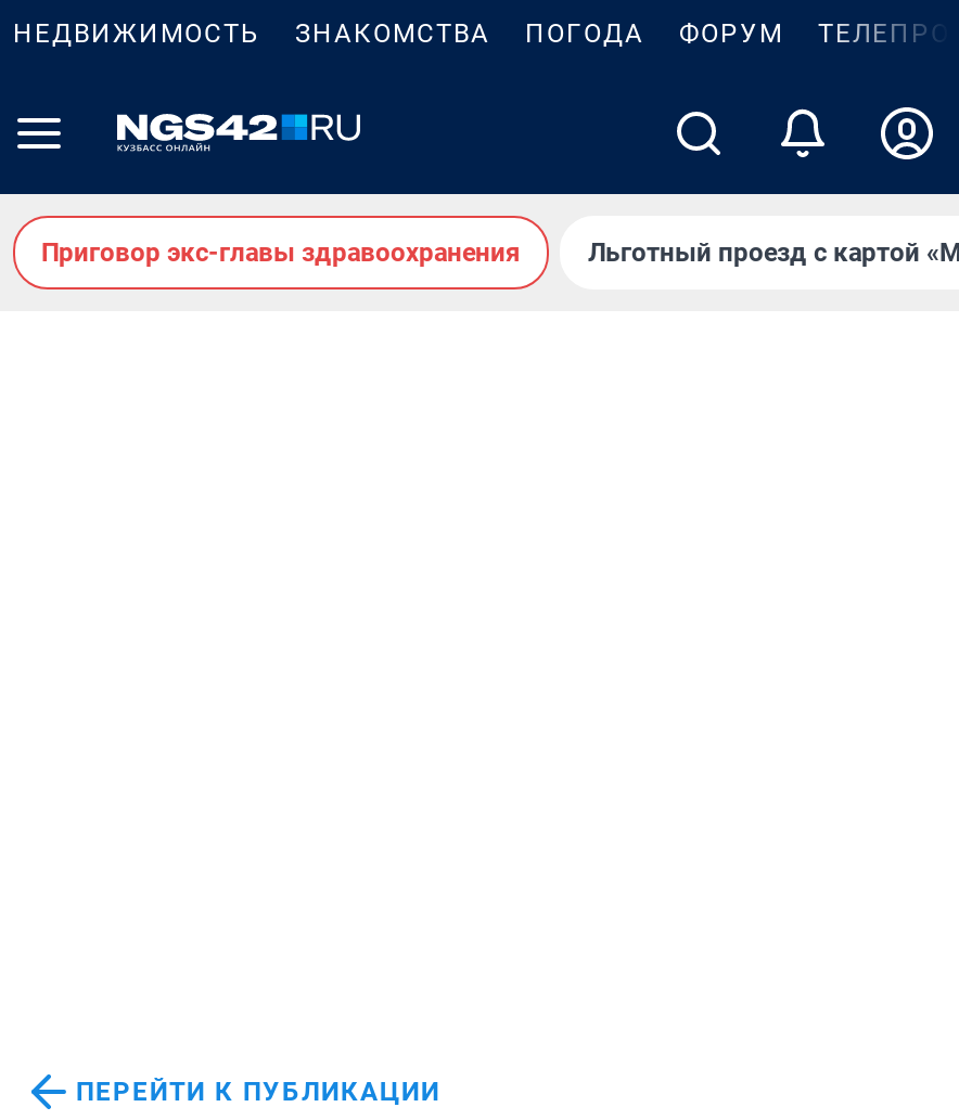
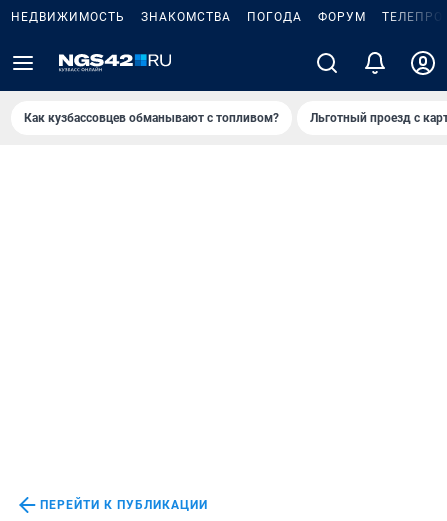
- Приговор экс-главы здравоохранения
+ Как кузбассовцев обманывают с топливом?
